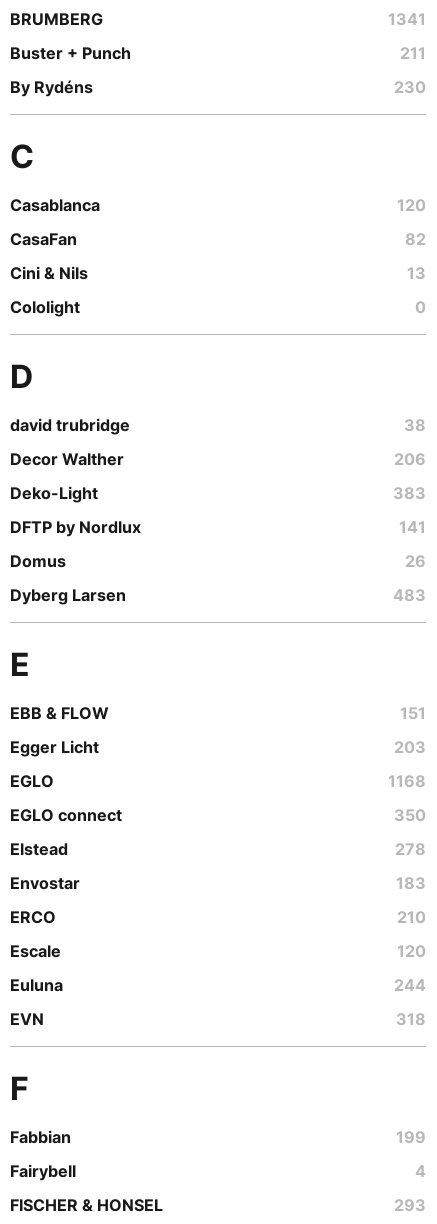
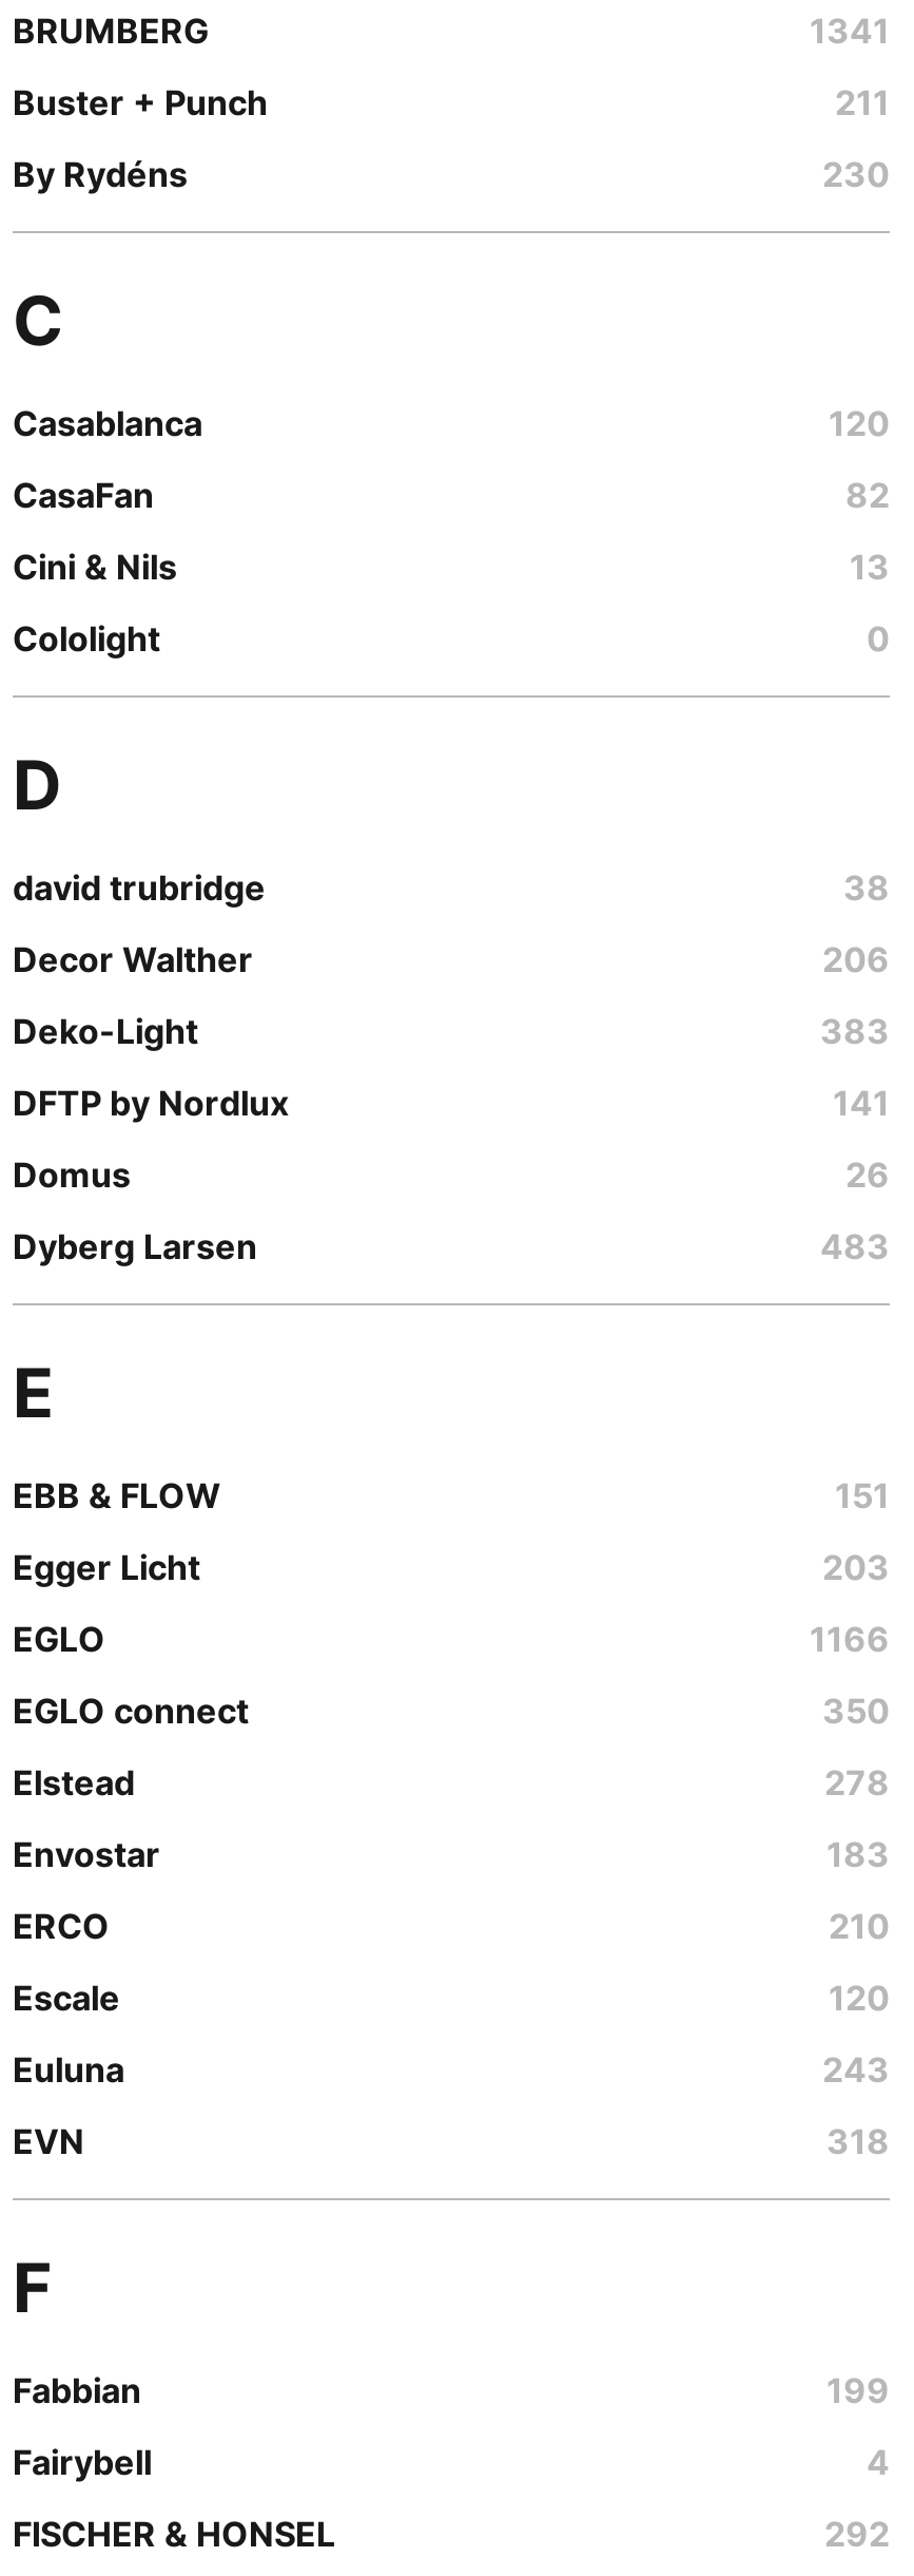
- 1168
+ 1166

- 244
+ 243

- 293
+ 292
